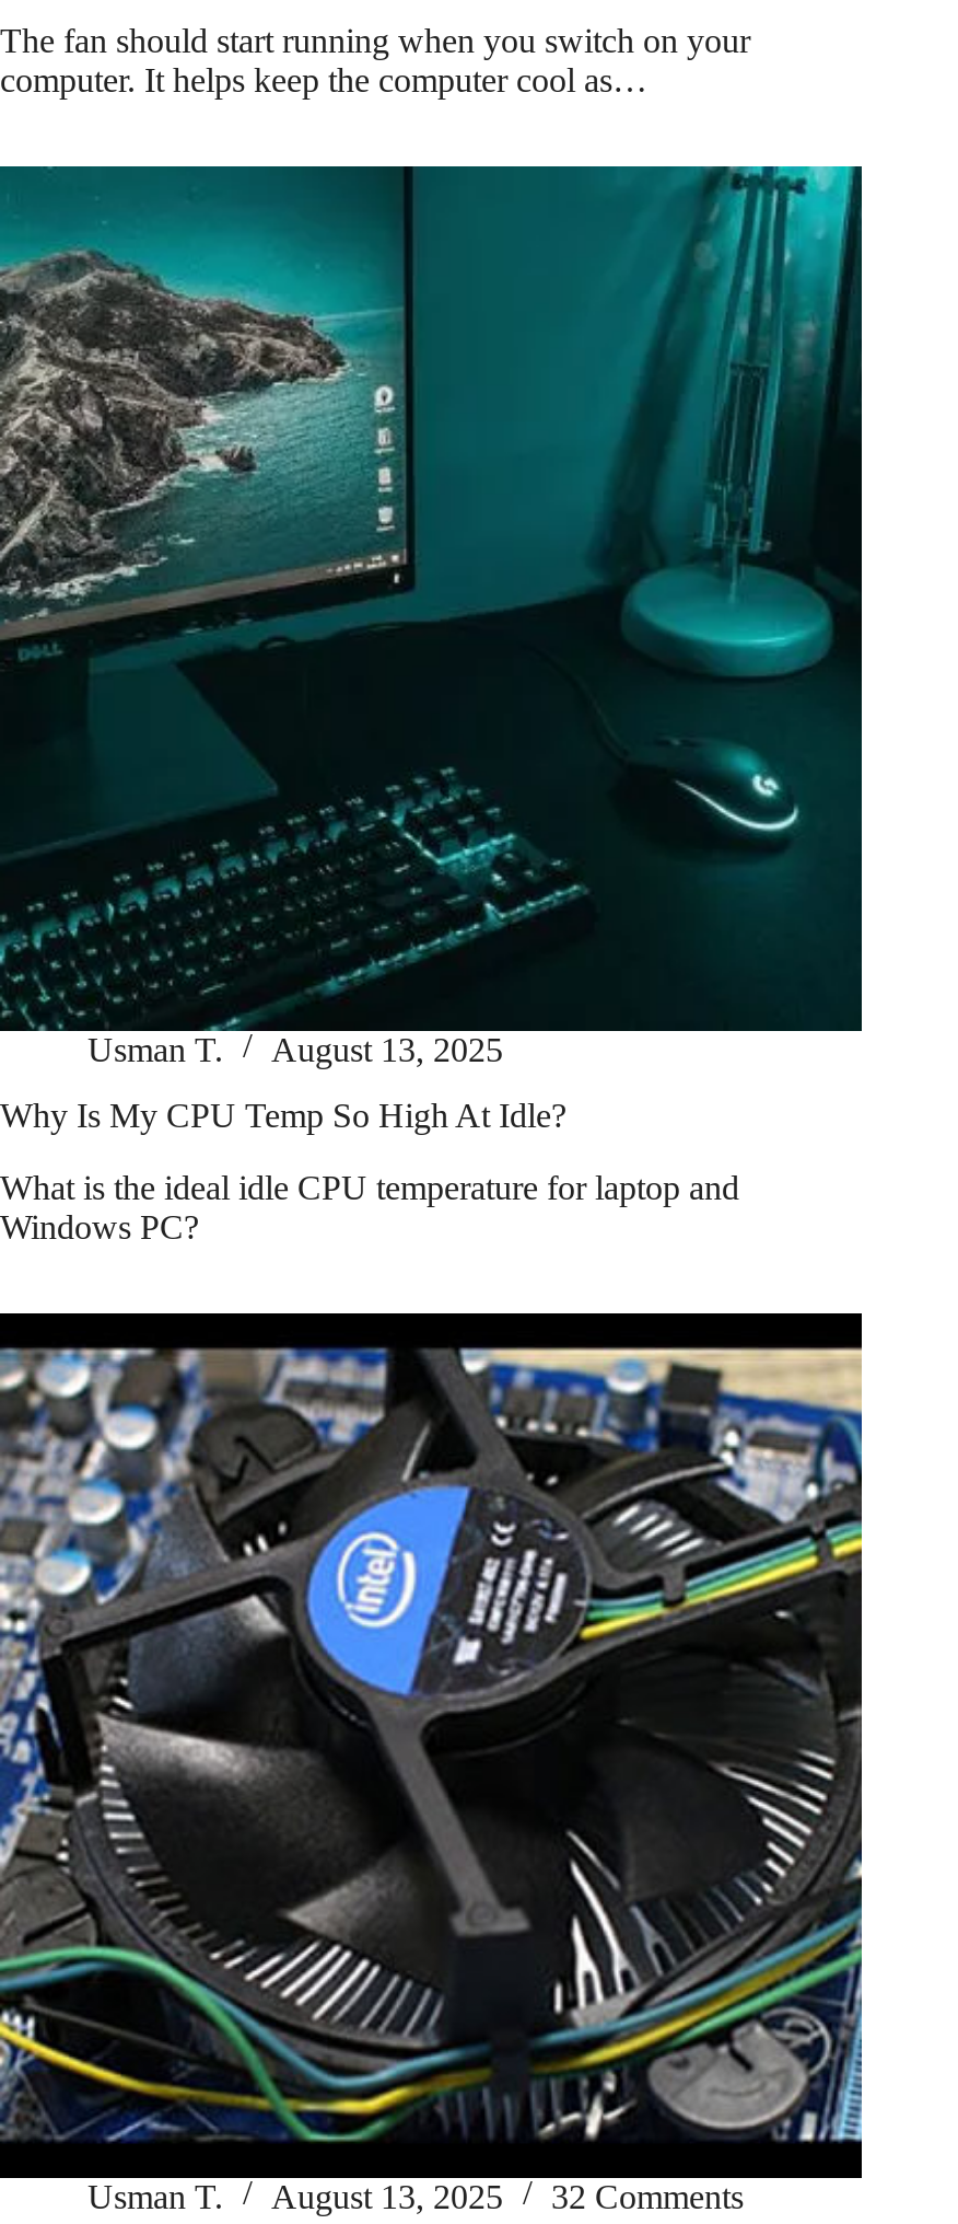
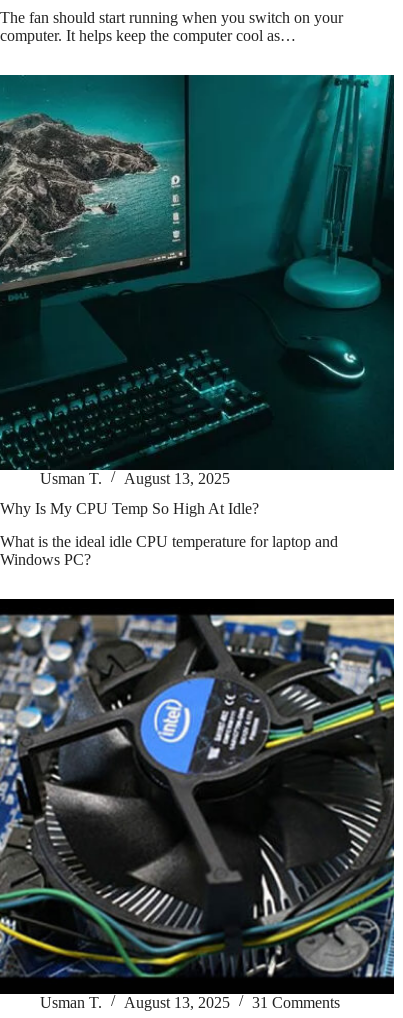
- Usman T. August 13, 2025 32 Comments
+ Usman T. August 13, 2025 31 Comments
